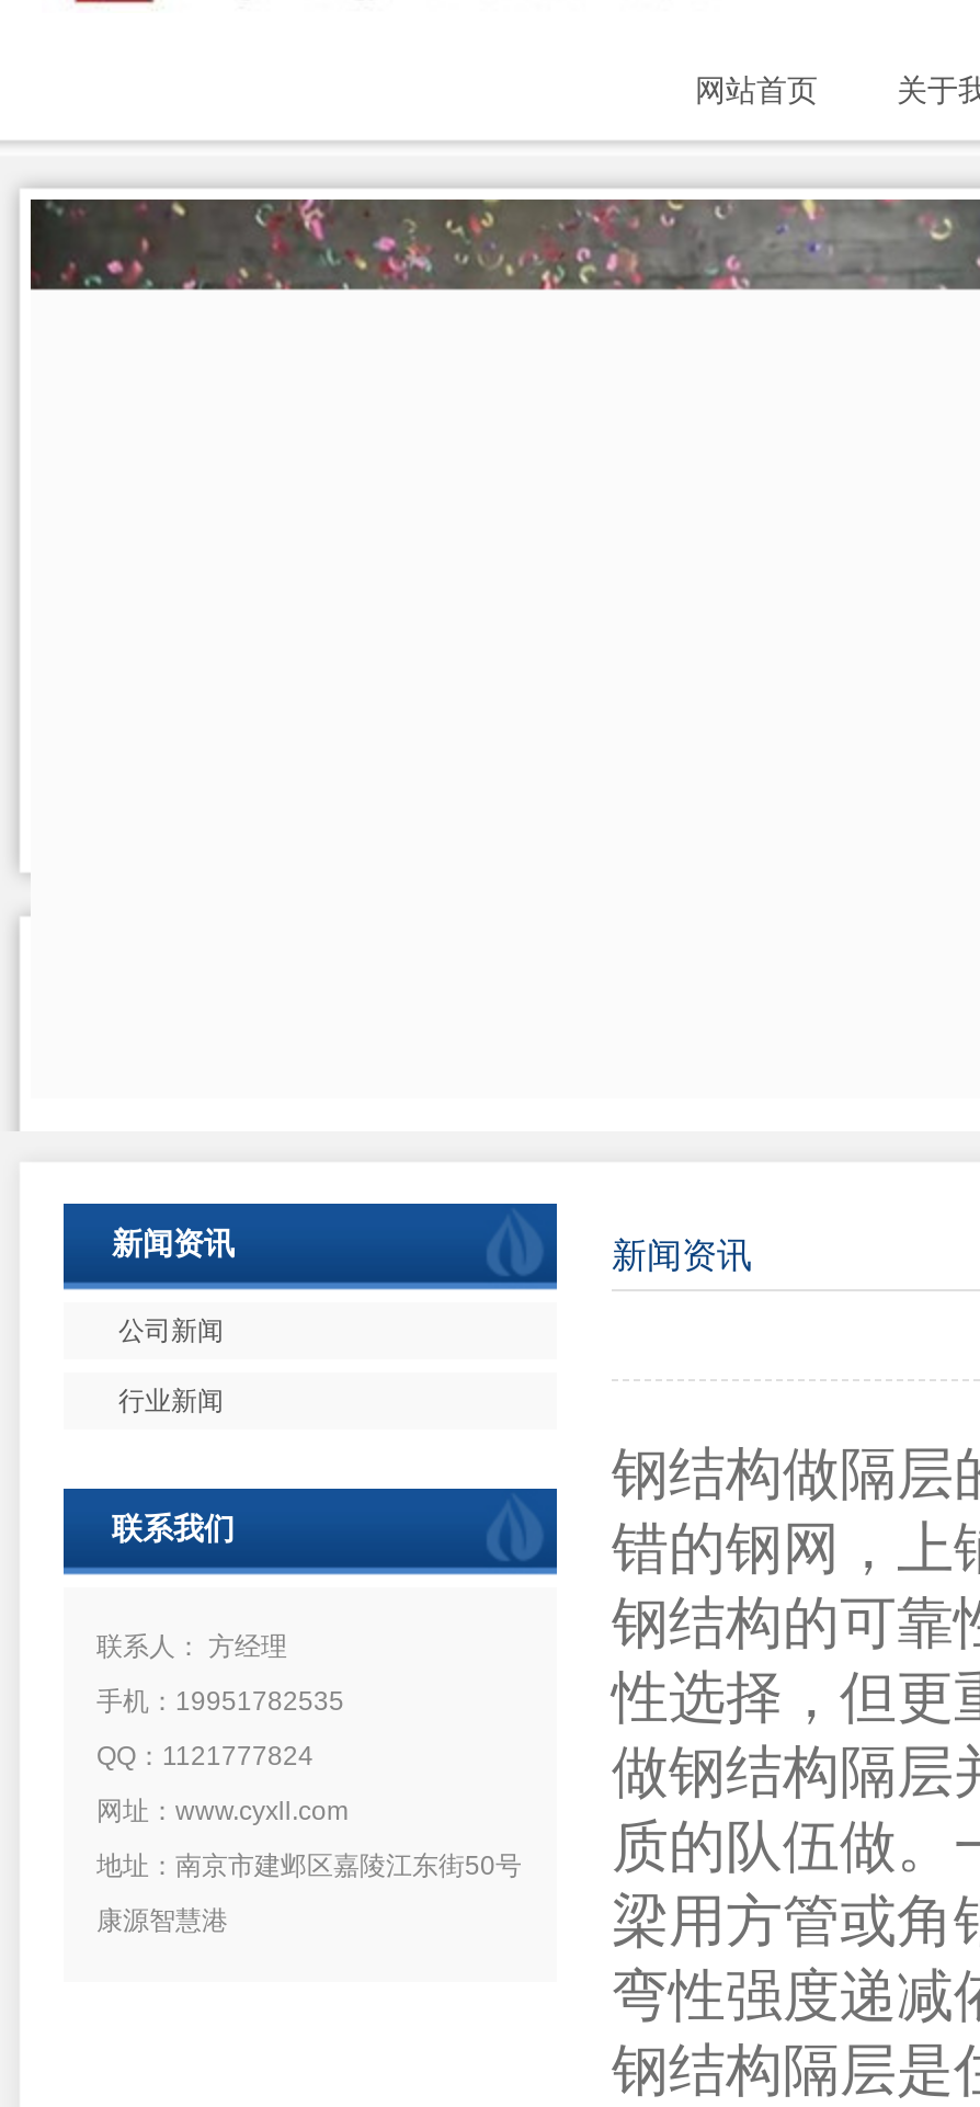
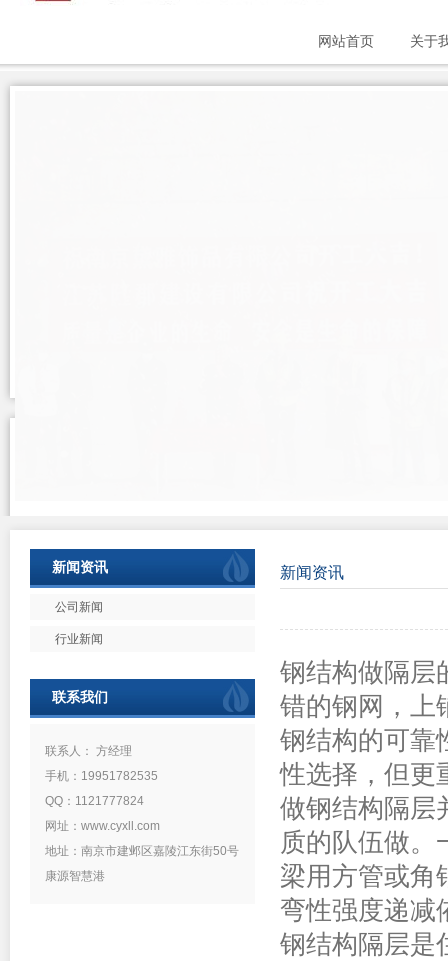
- [image]
